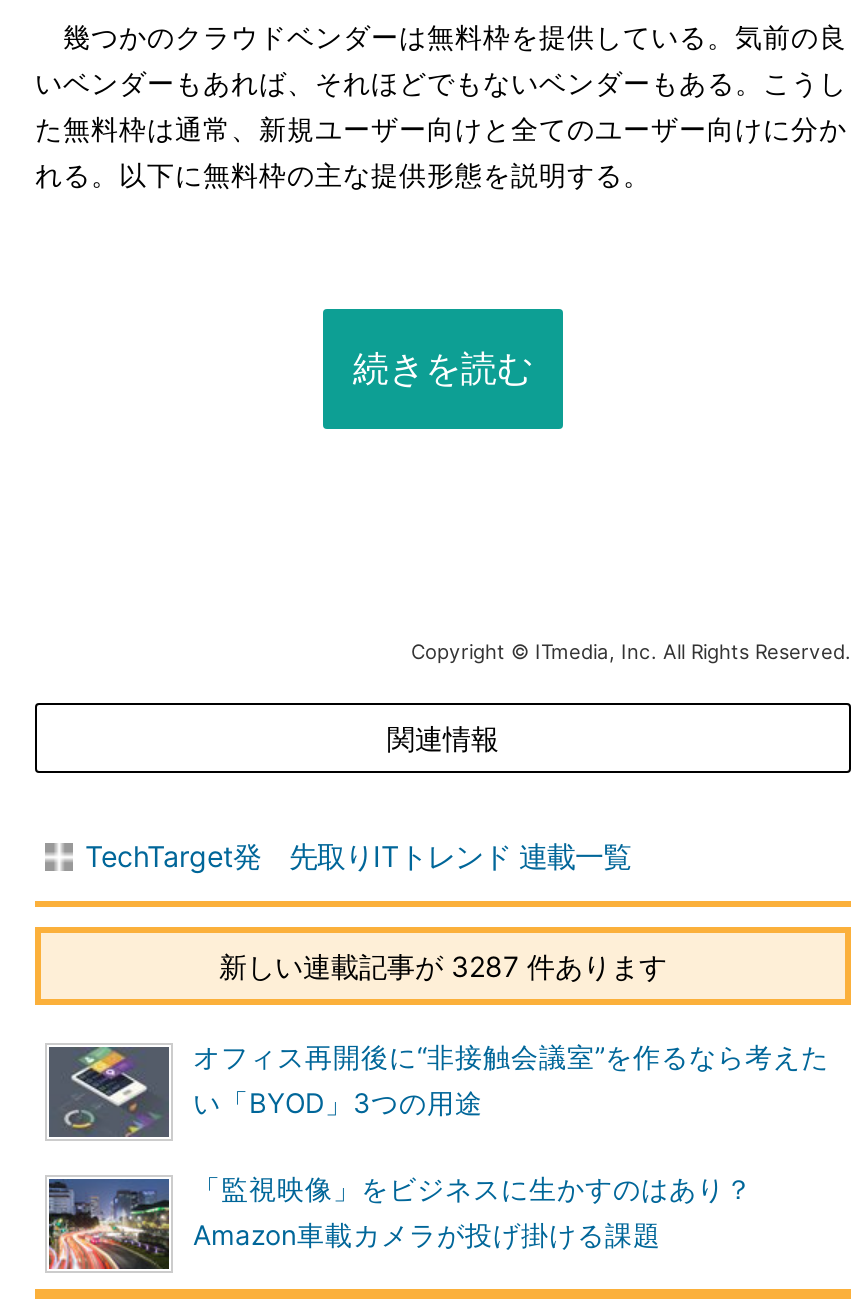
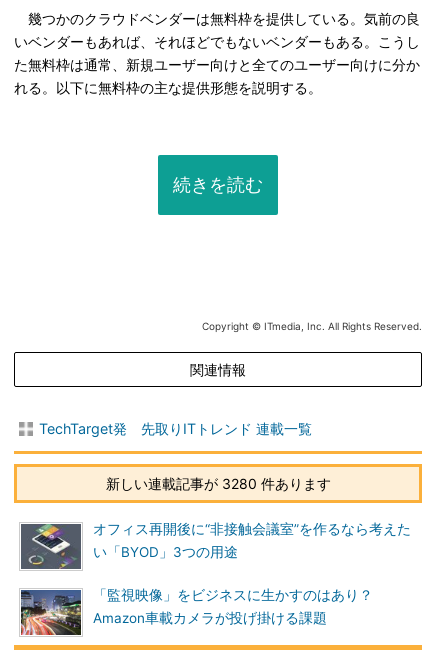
- 新しい連載記事が 3287 件あります
+ 新しい連載記事が 3280 件あります
